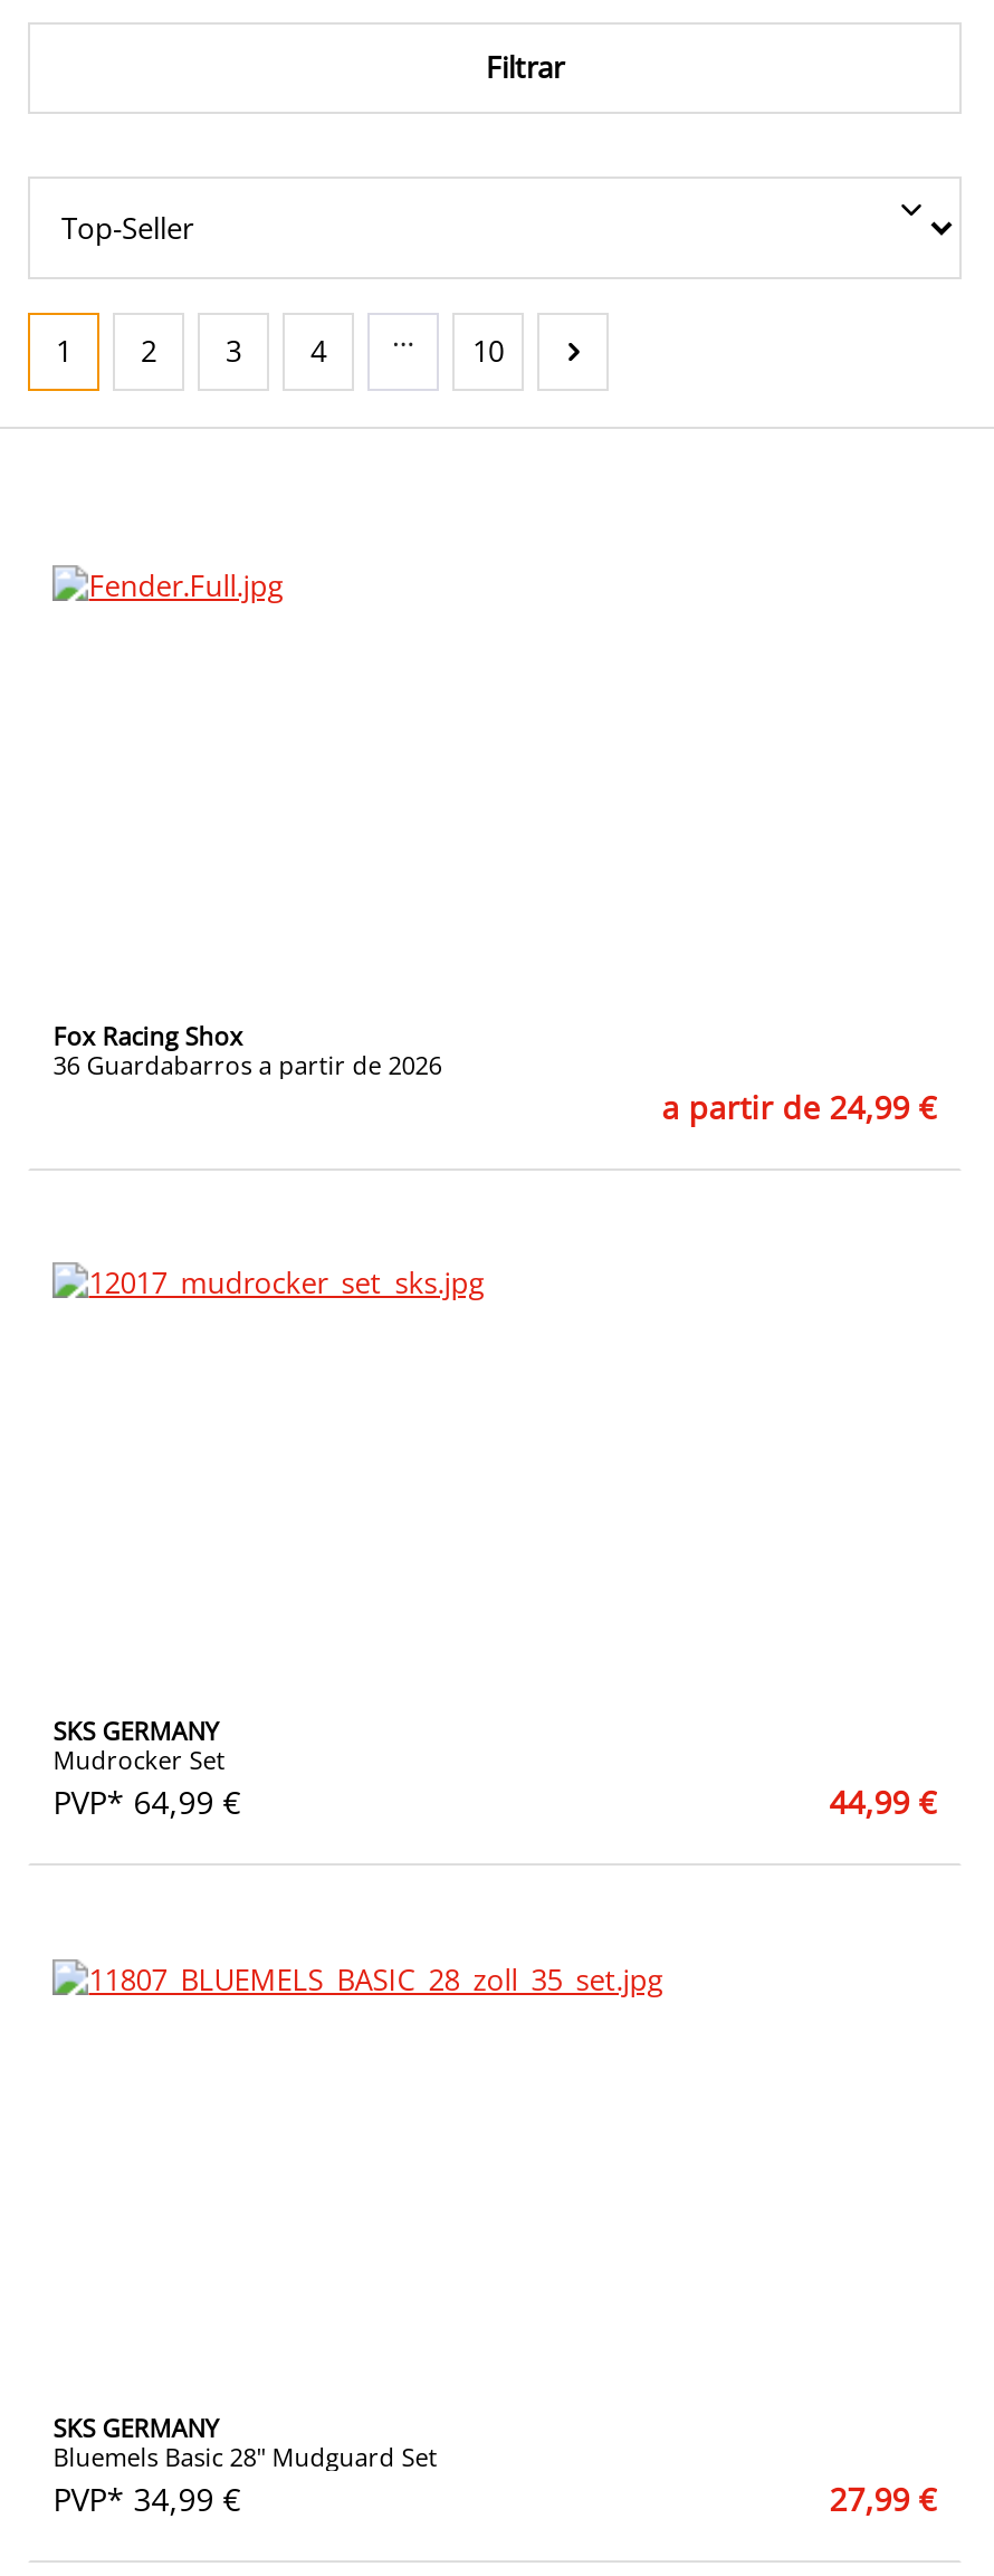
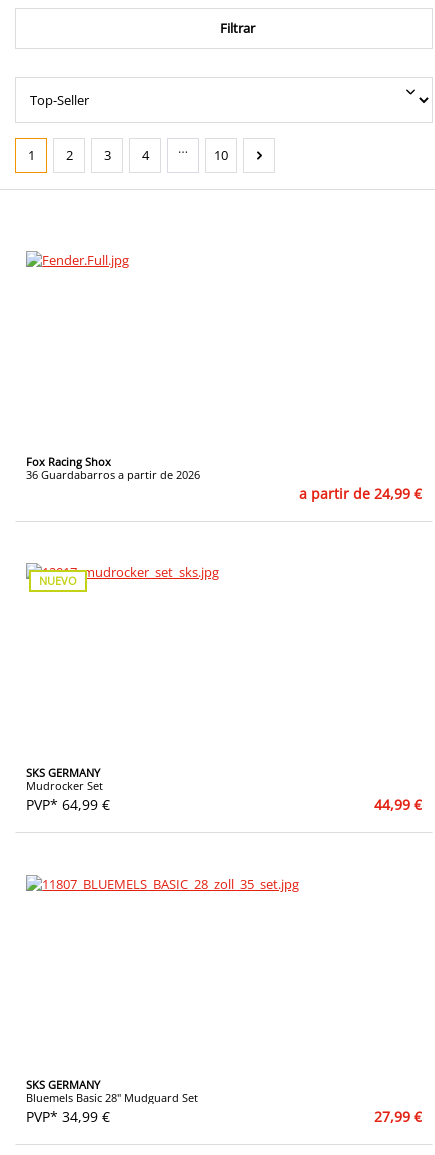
+ NUEVO
